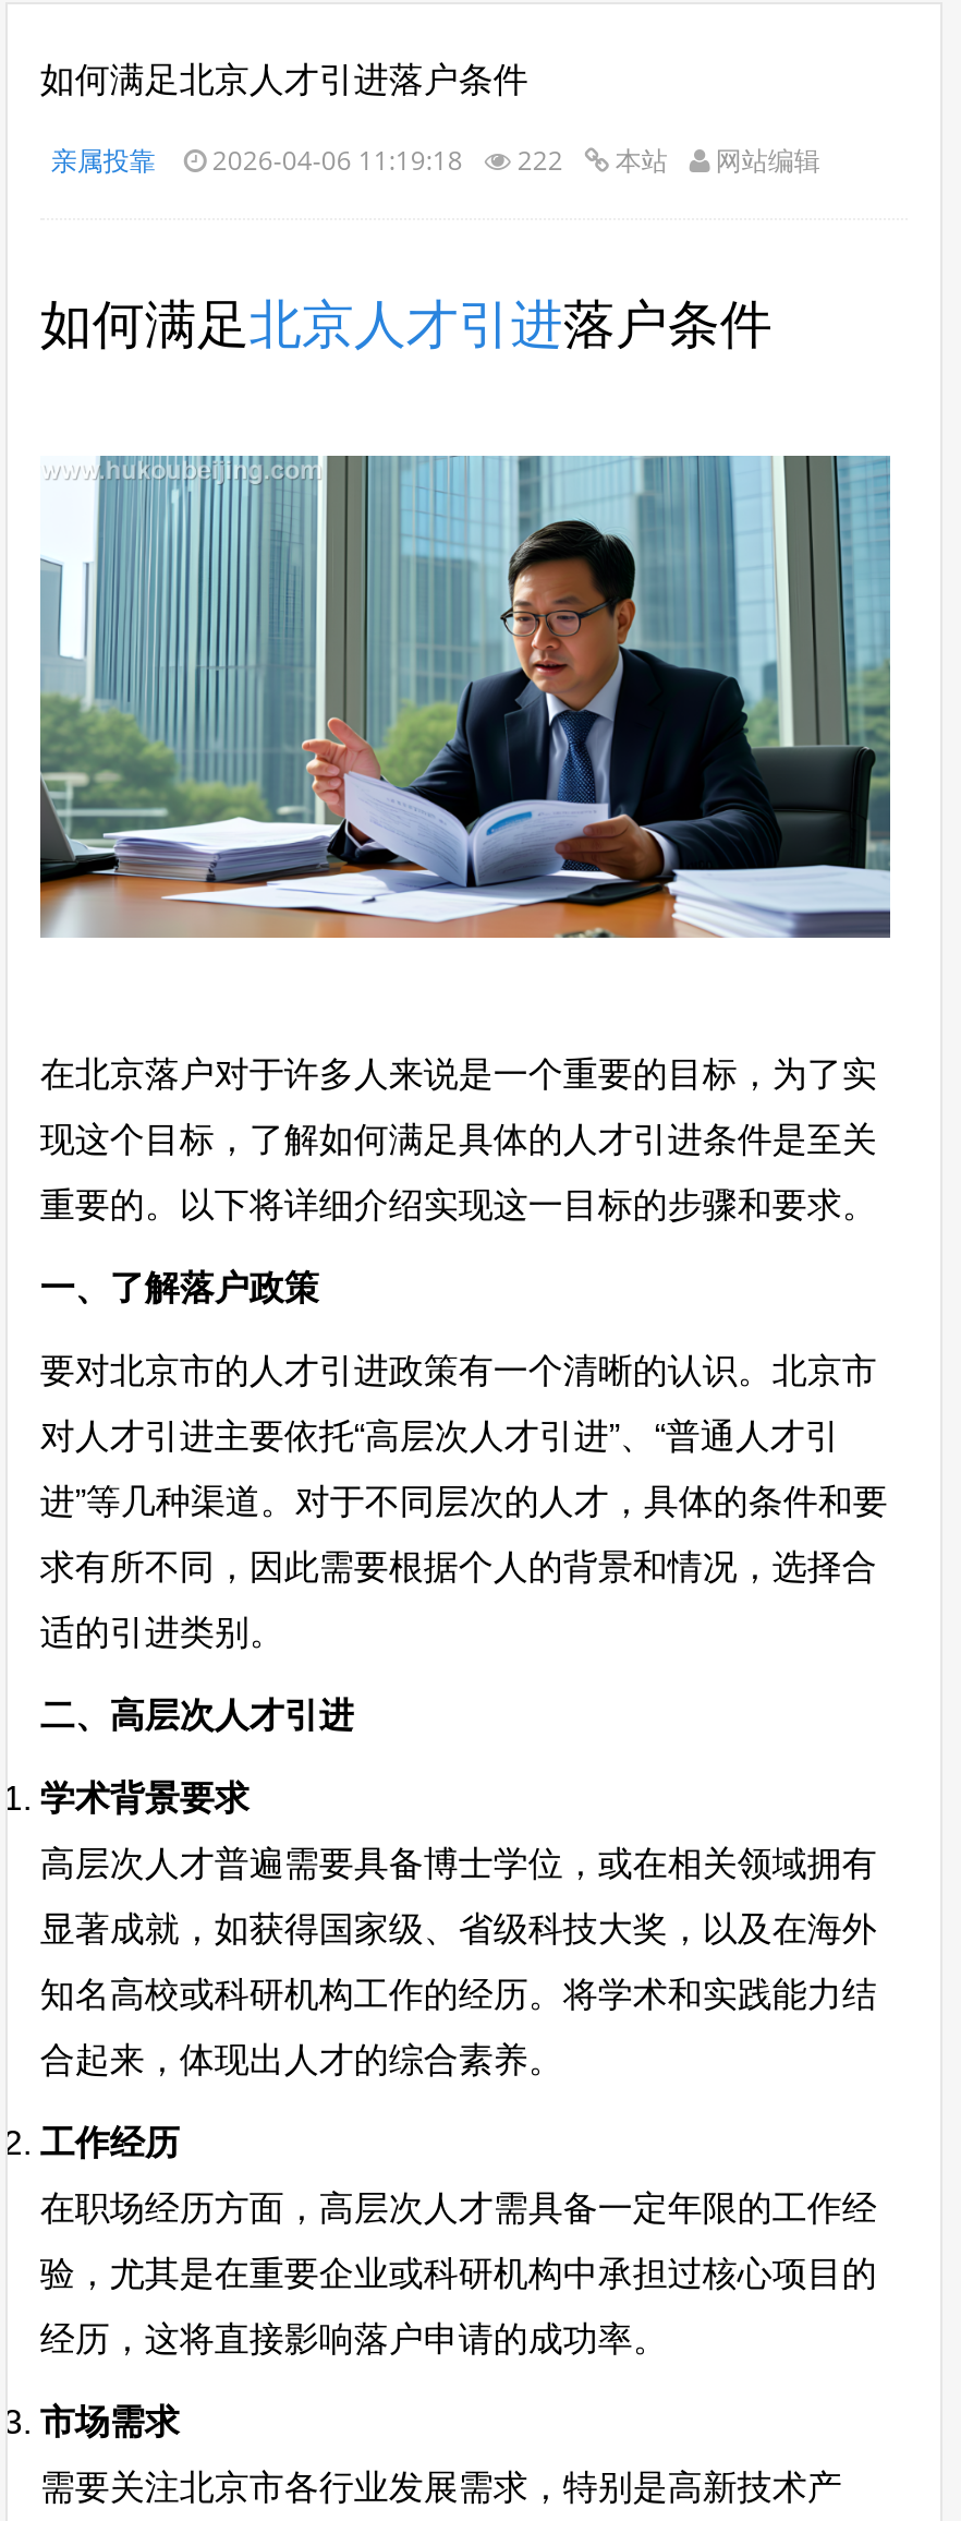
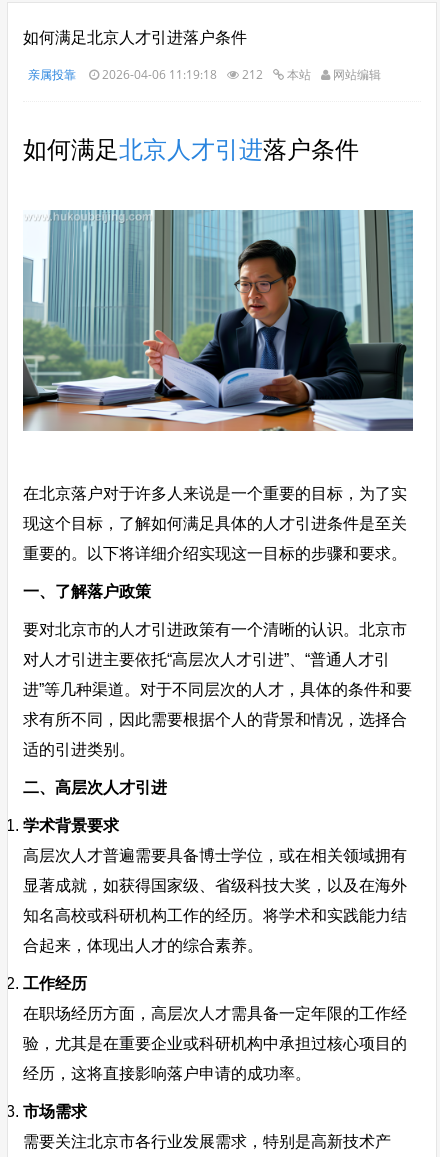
- 亲属投靠 2026-04-06 11:19:18 222 本站 网站编辑
+ 亲属投靠 2026-04-06 11:19:18 212 本站 网站编辑
